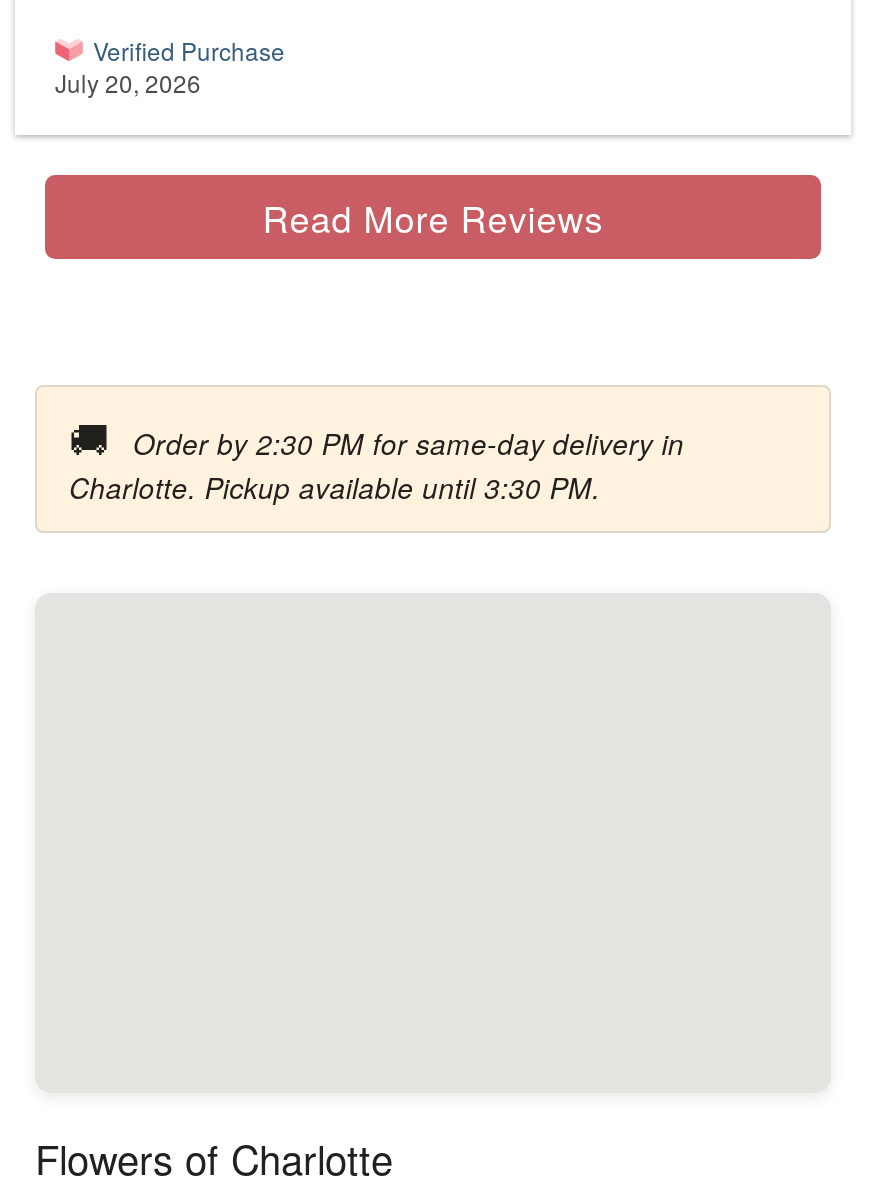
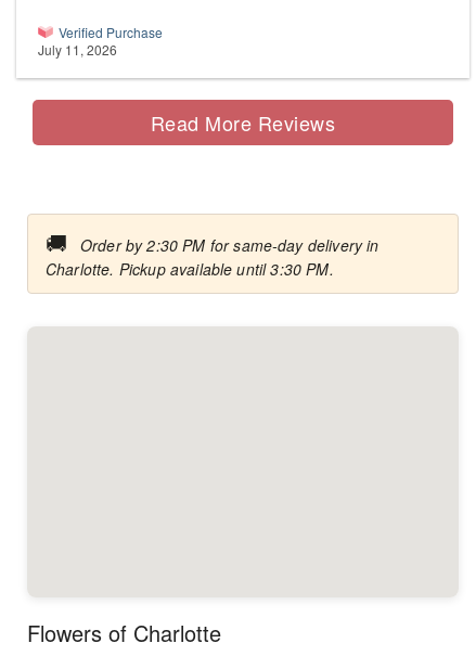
- July 20, 2026
+ July 11, 2026
